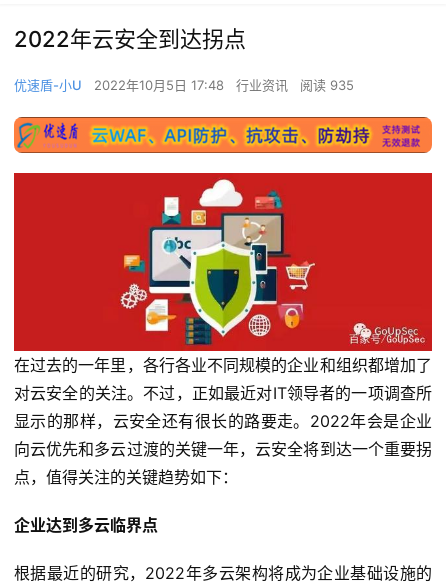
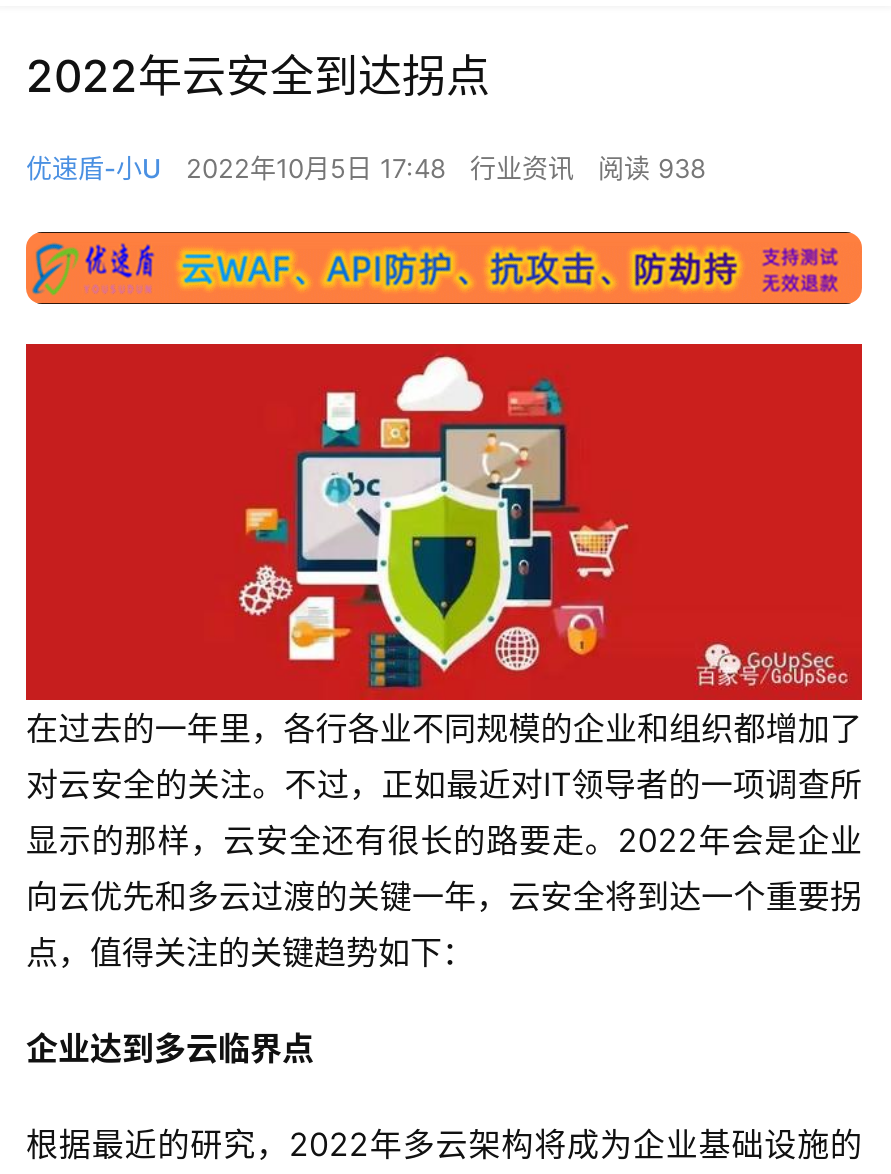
- 优速盾-小U 2022年10月5日 17:48 行业资讯 阅读 935
+ 优速盾-小U 2022年10月5日 17:48 行业资讯 阅读 938
